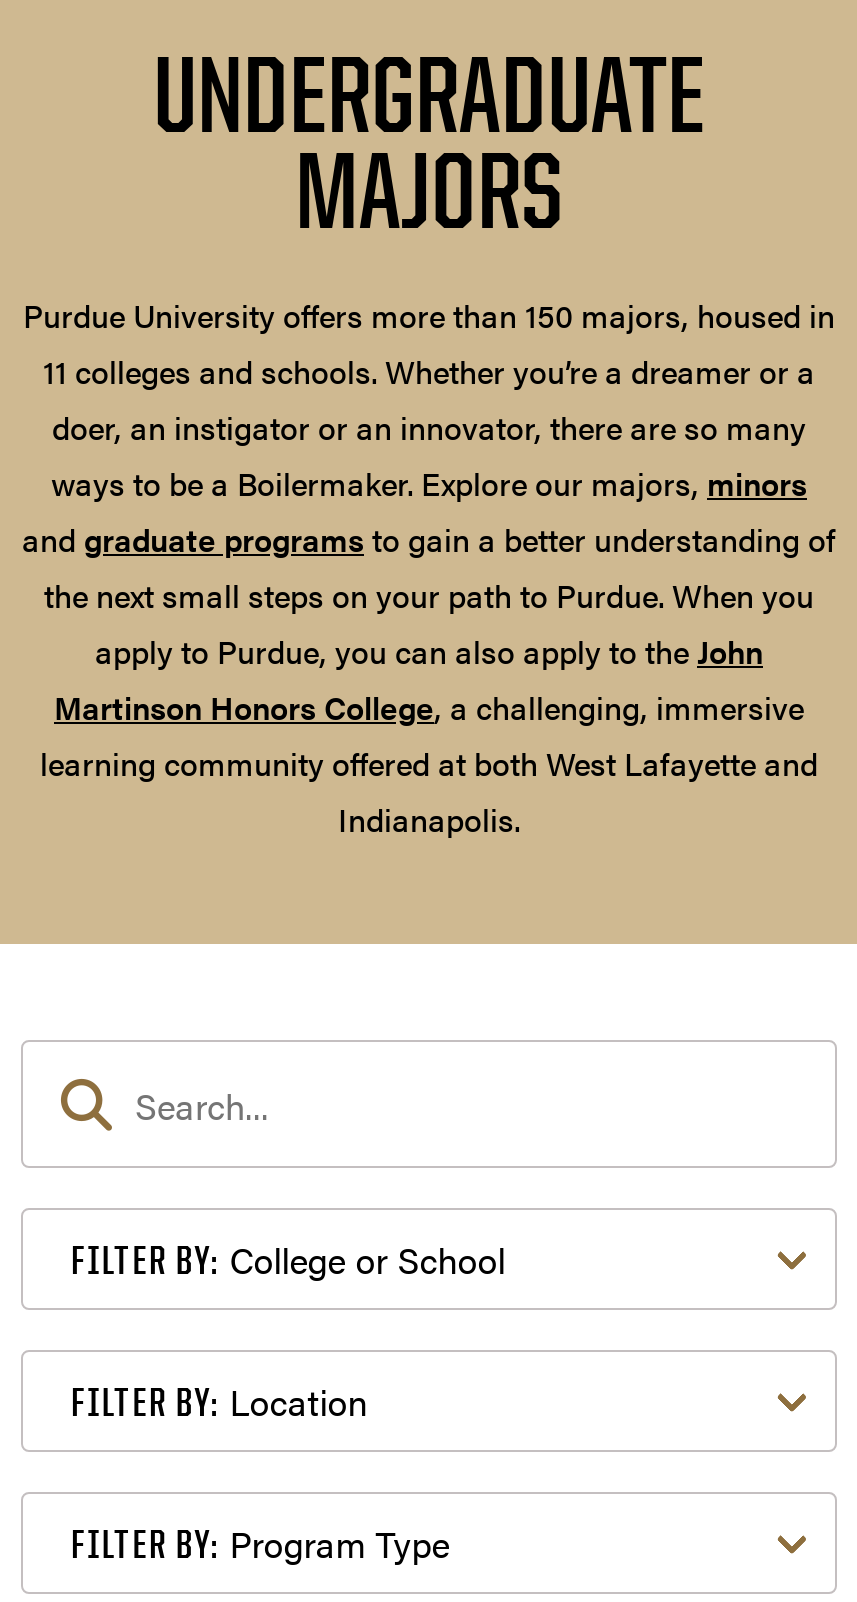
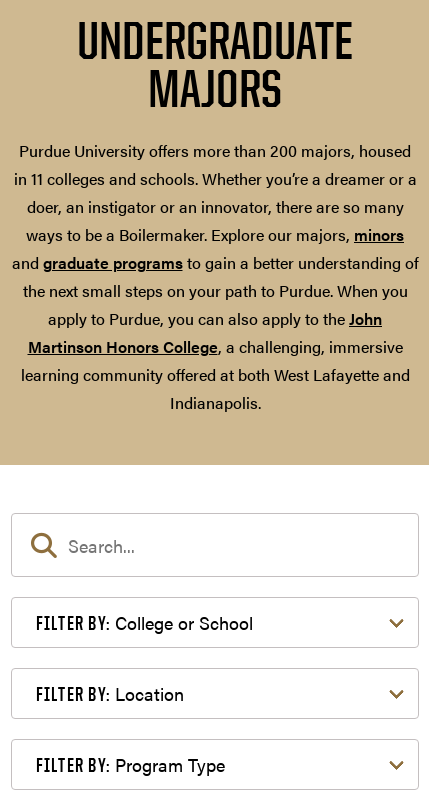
- Purdue University offers more than 150 majors, housed in
- 11 colleges and schools. Whether you’re a dreamer or a
+ Purdue University offers more than 200 majors, housed
+ in 11 colleges and schools. Whether you’re a dreamer or a
